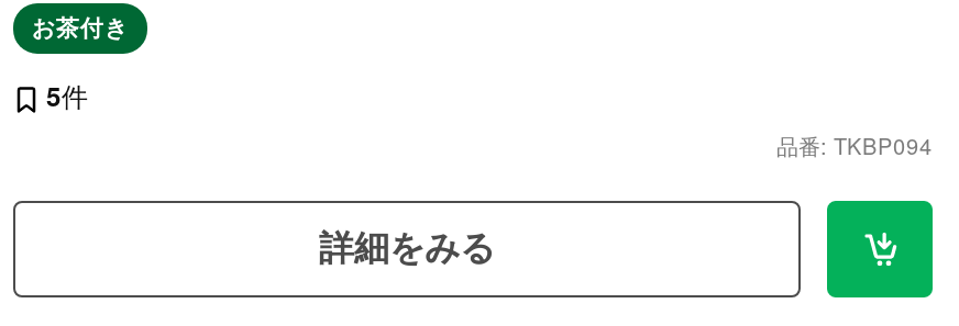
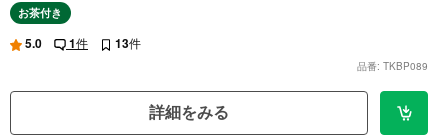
- 5件
- 品番: TKBP094
+ 5.0
+ 1件
+ 13件
+ 品番: TKBP089
